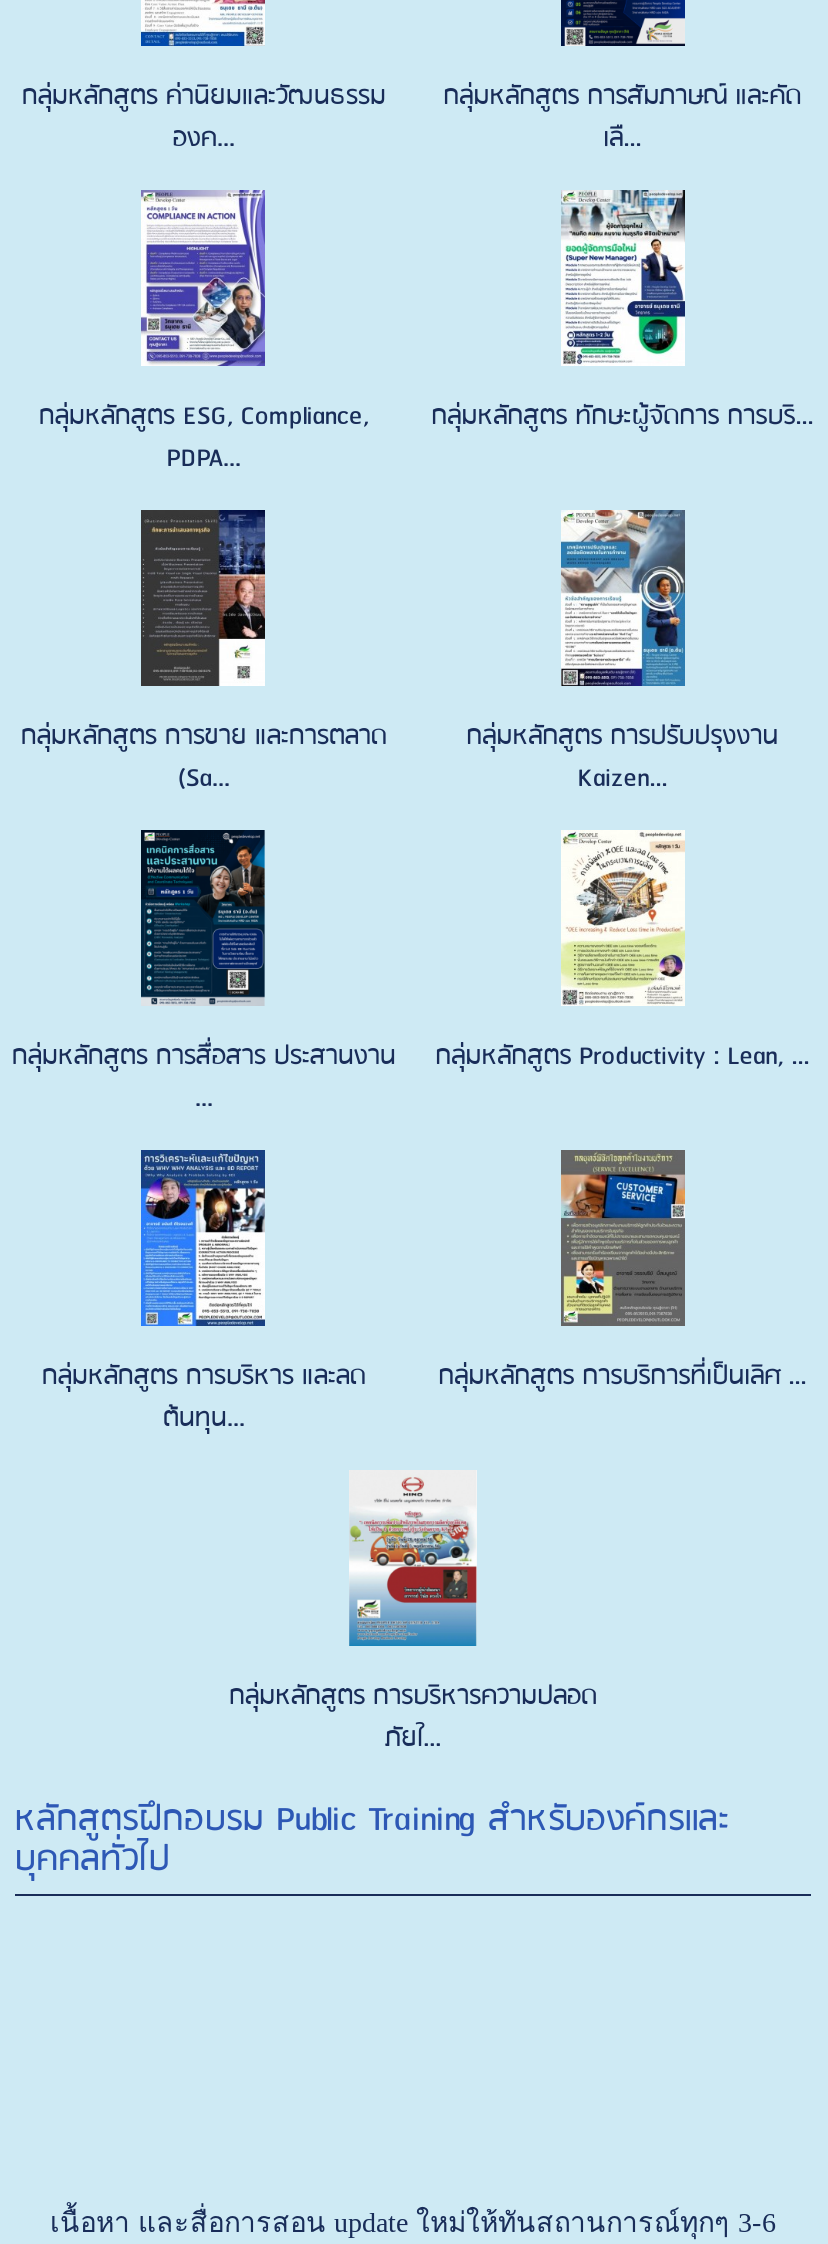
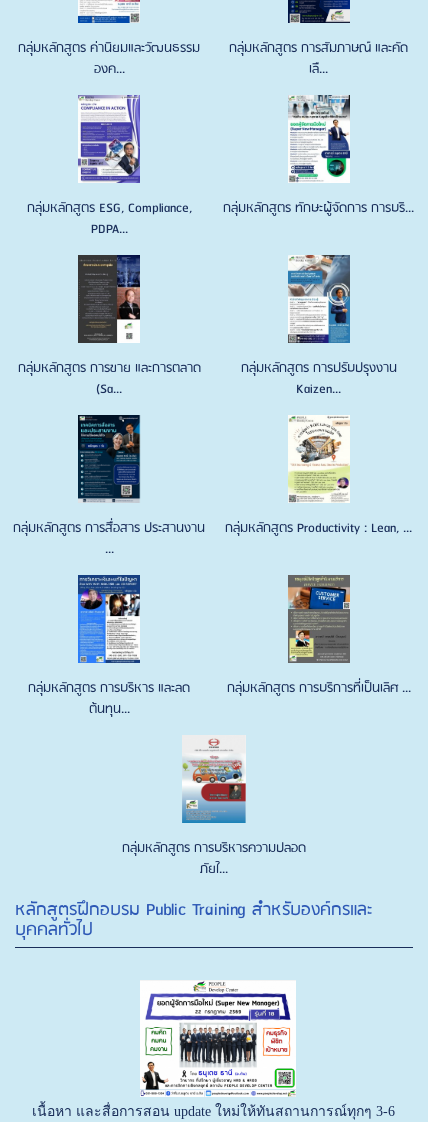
+ [image]
